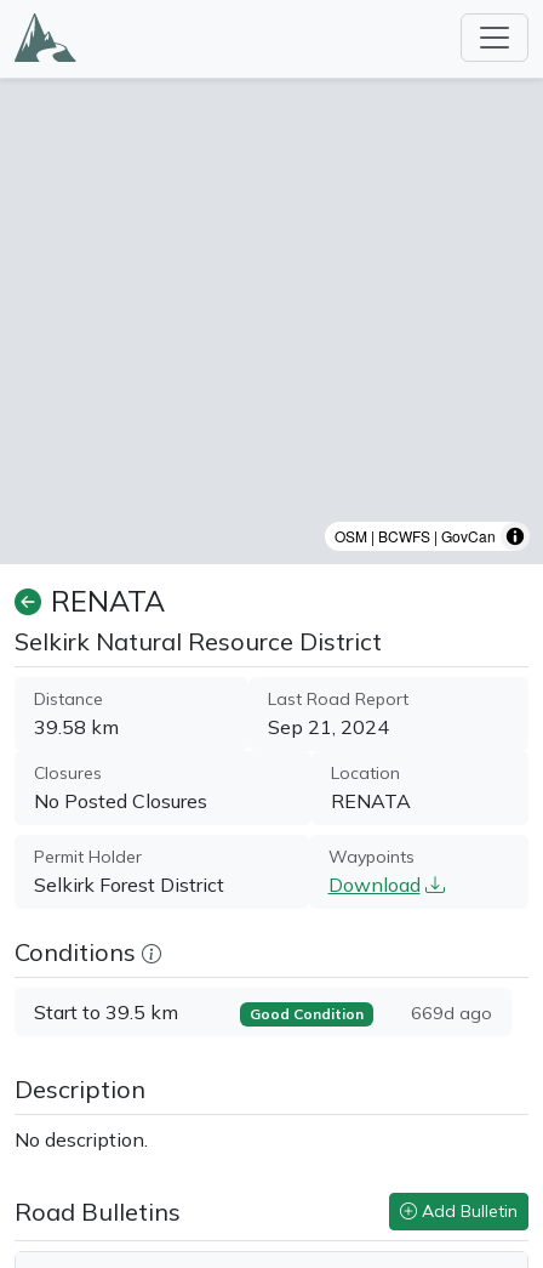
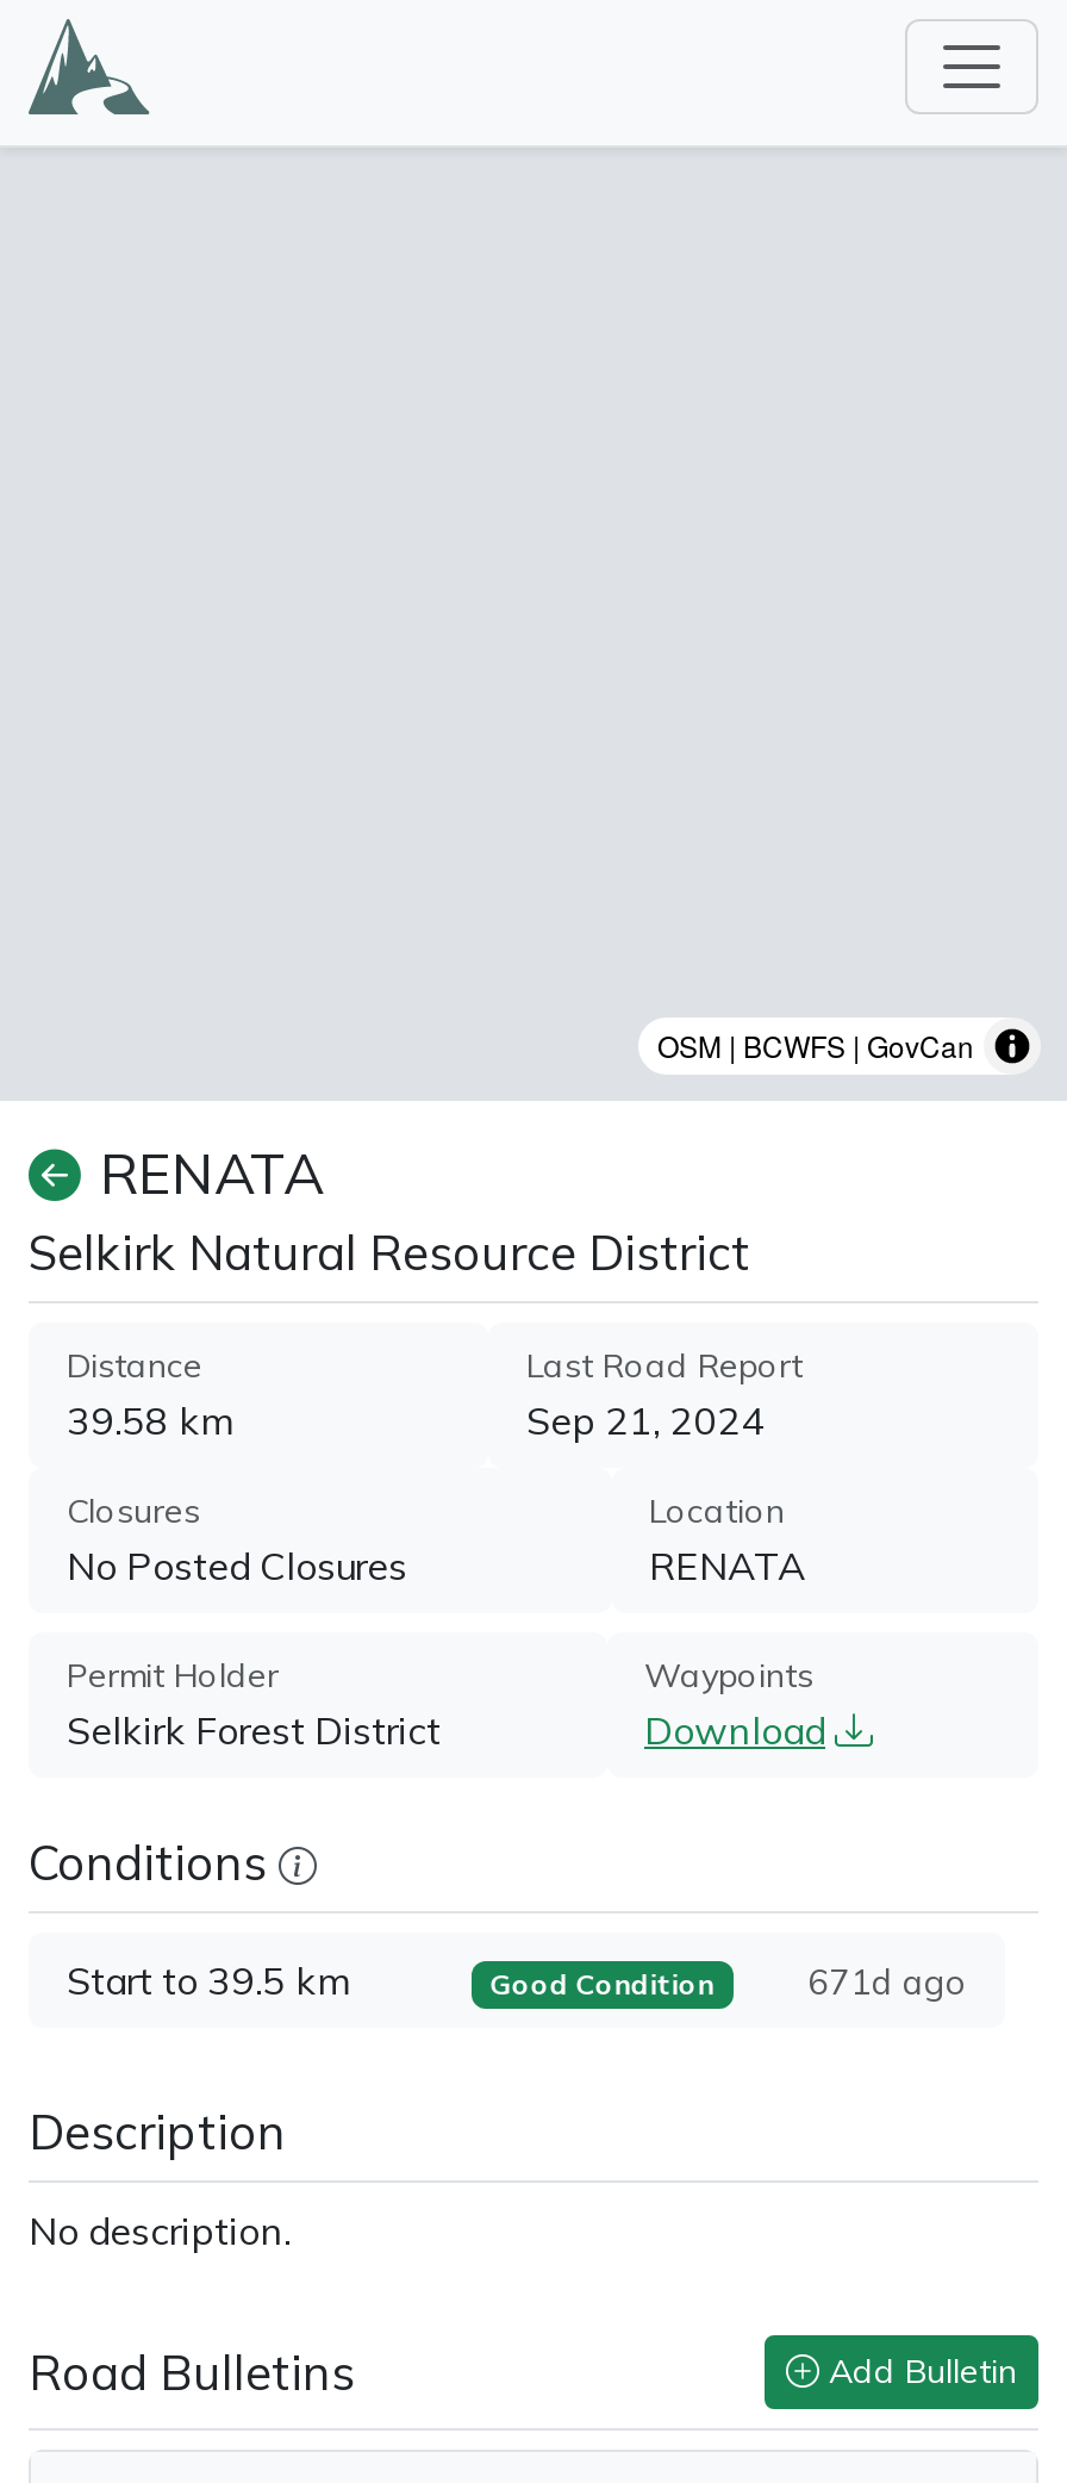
- 669d ago
+ 671d ago
